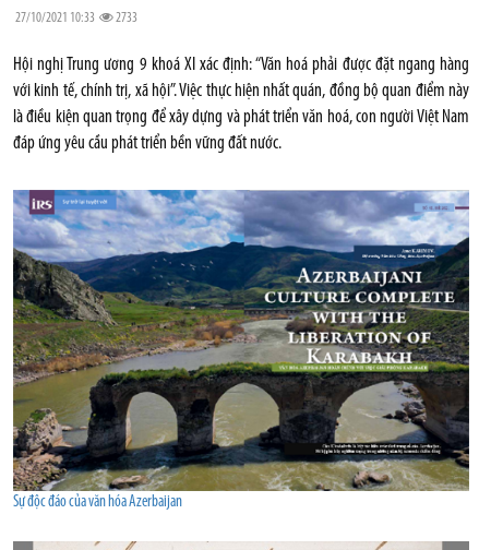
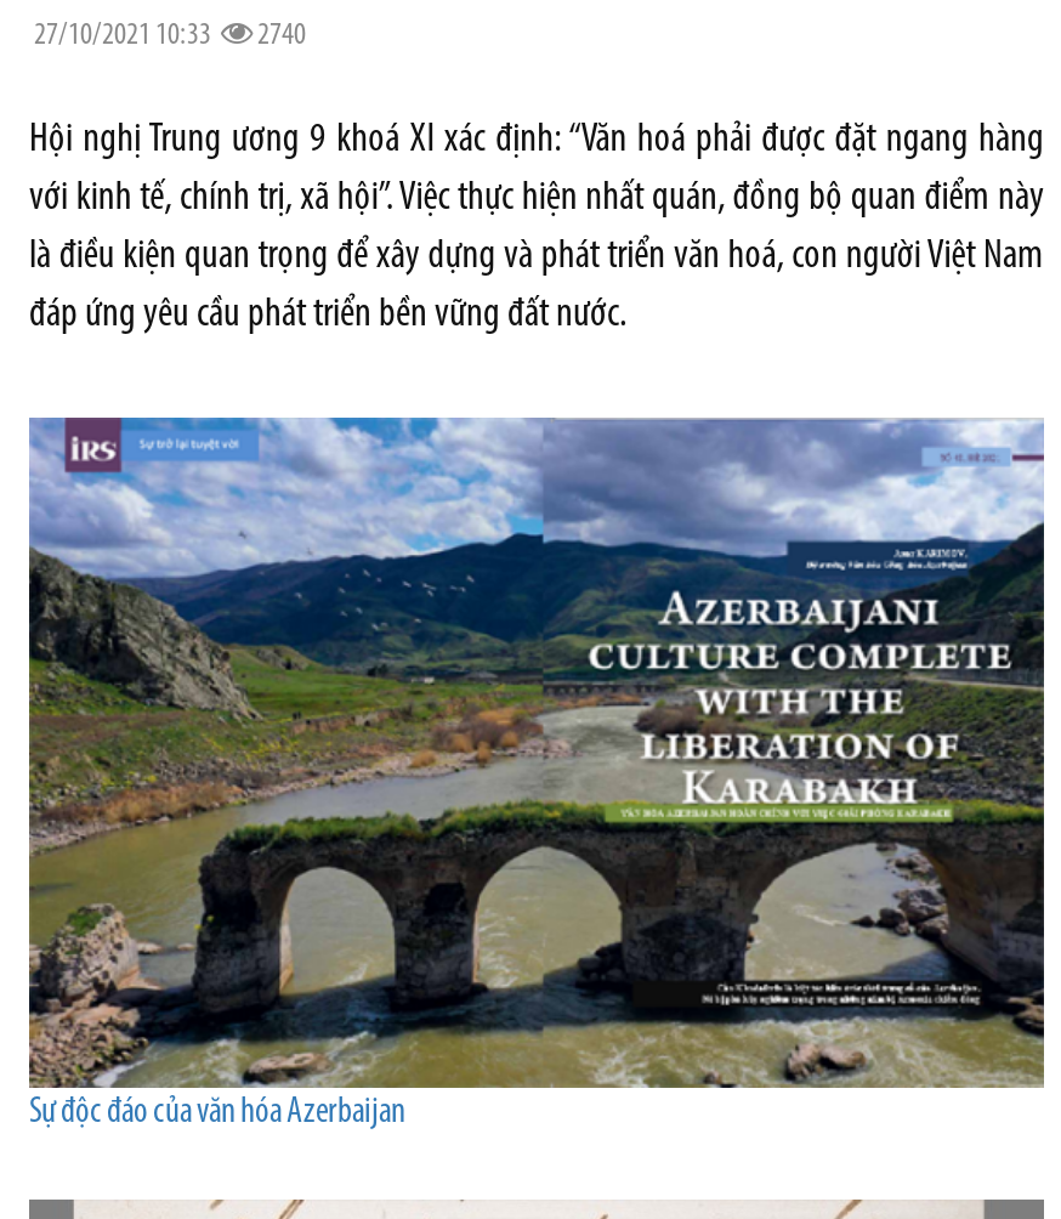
- 27/10/2021 10:33 2733
+ 27/10/2021 10:33 2740
